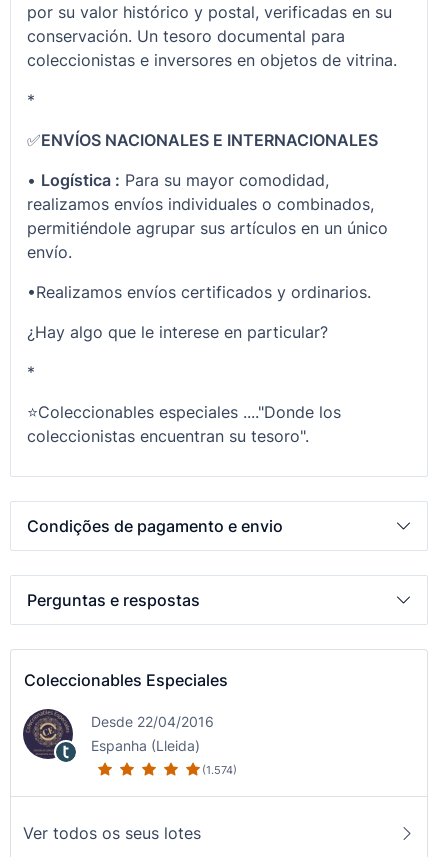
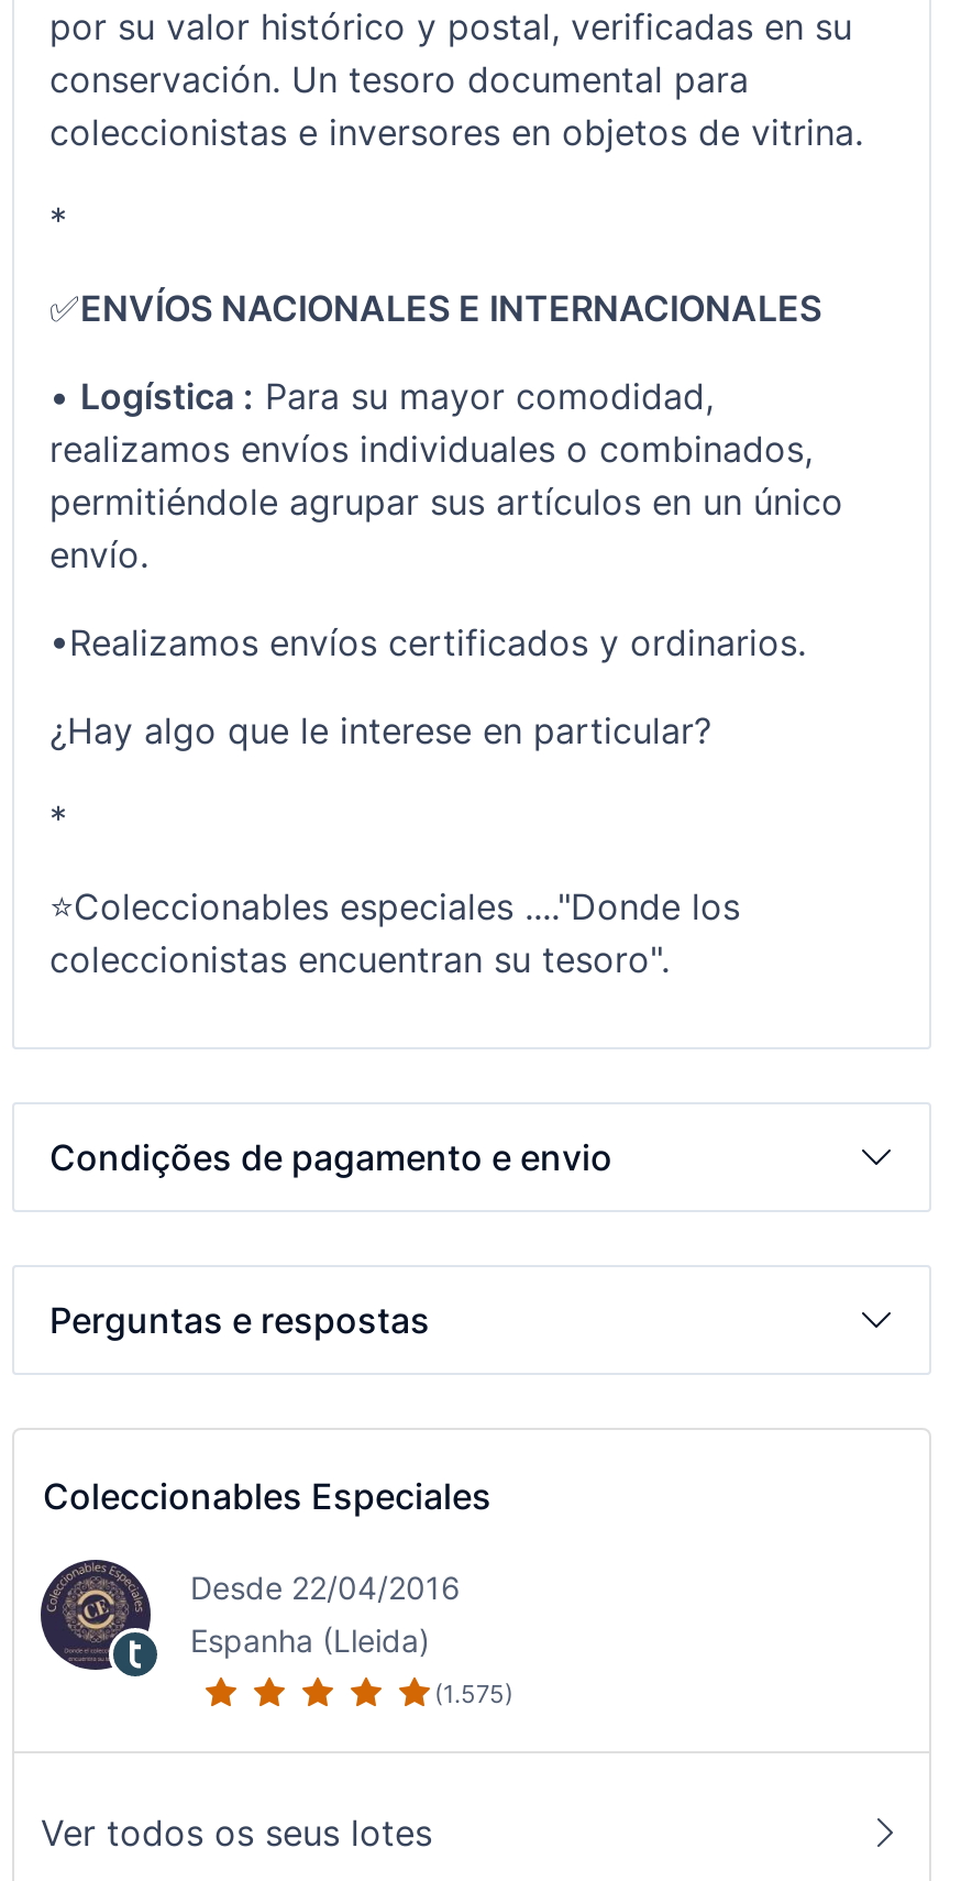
- (1.574)
+ (1.575)
